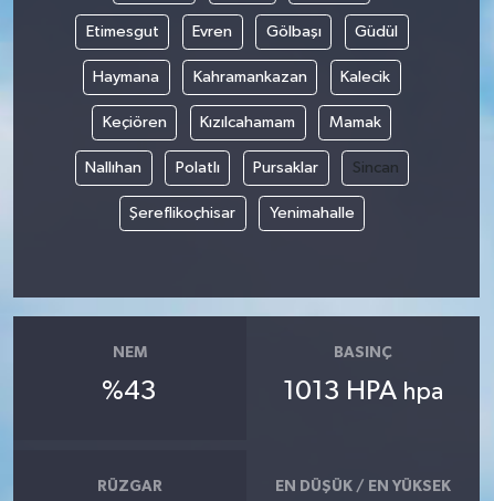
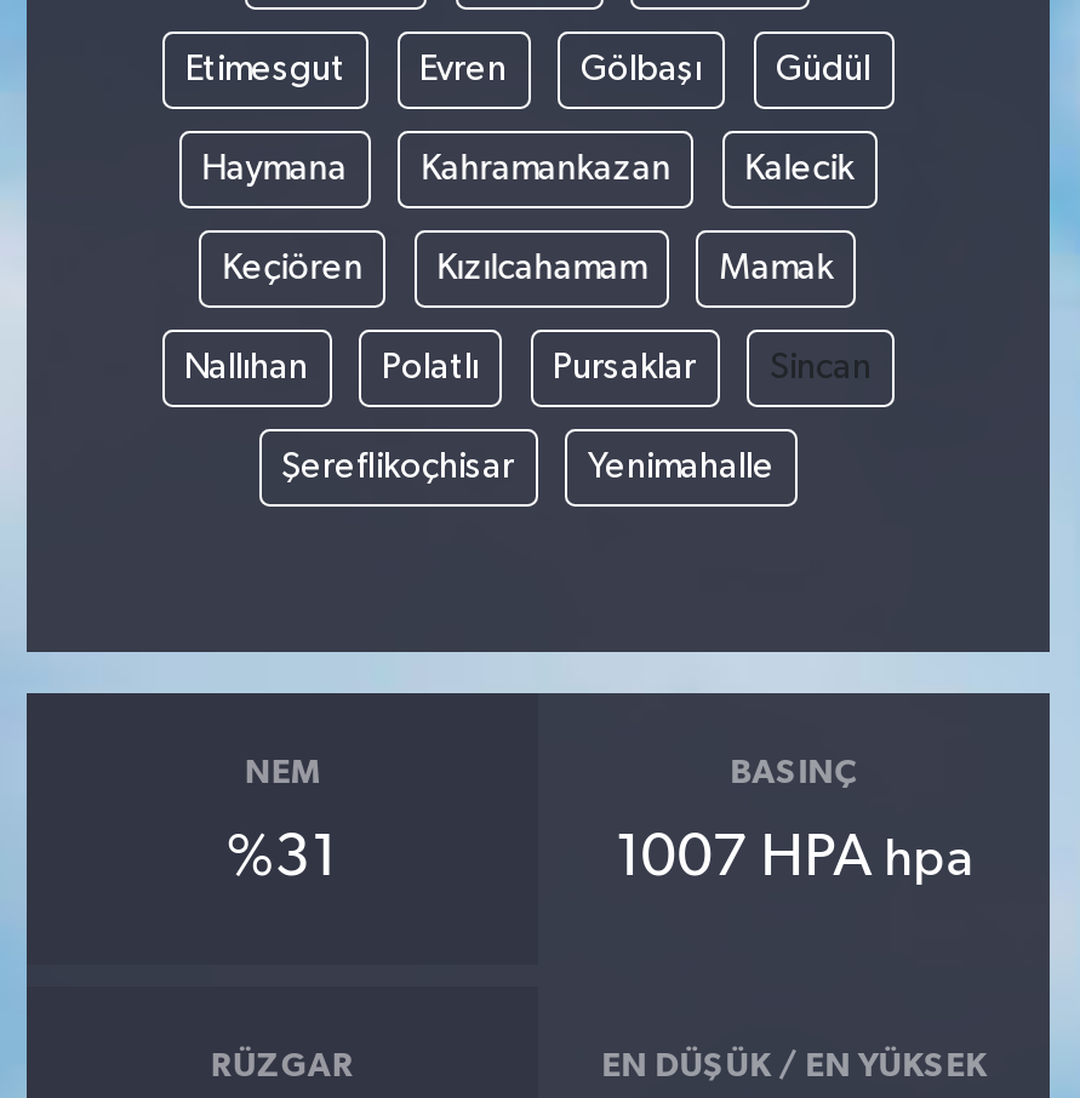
- %43
+ %31

- 1013 HPA hpa
+ 1007 HPA hpa
